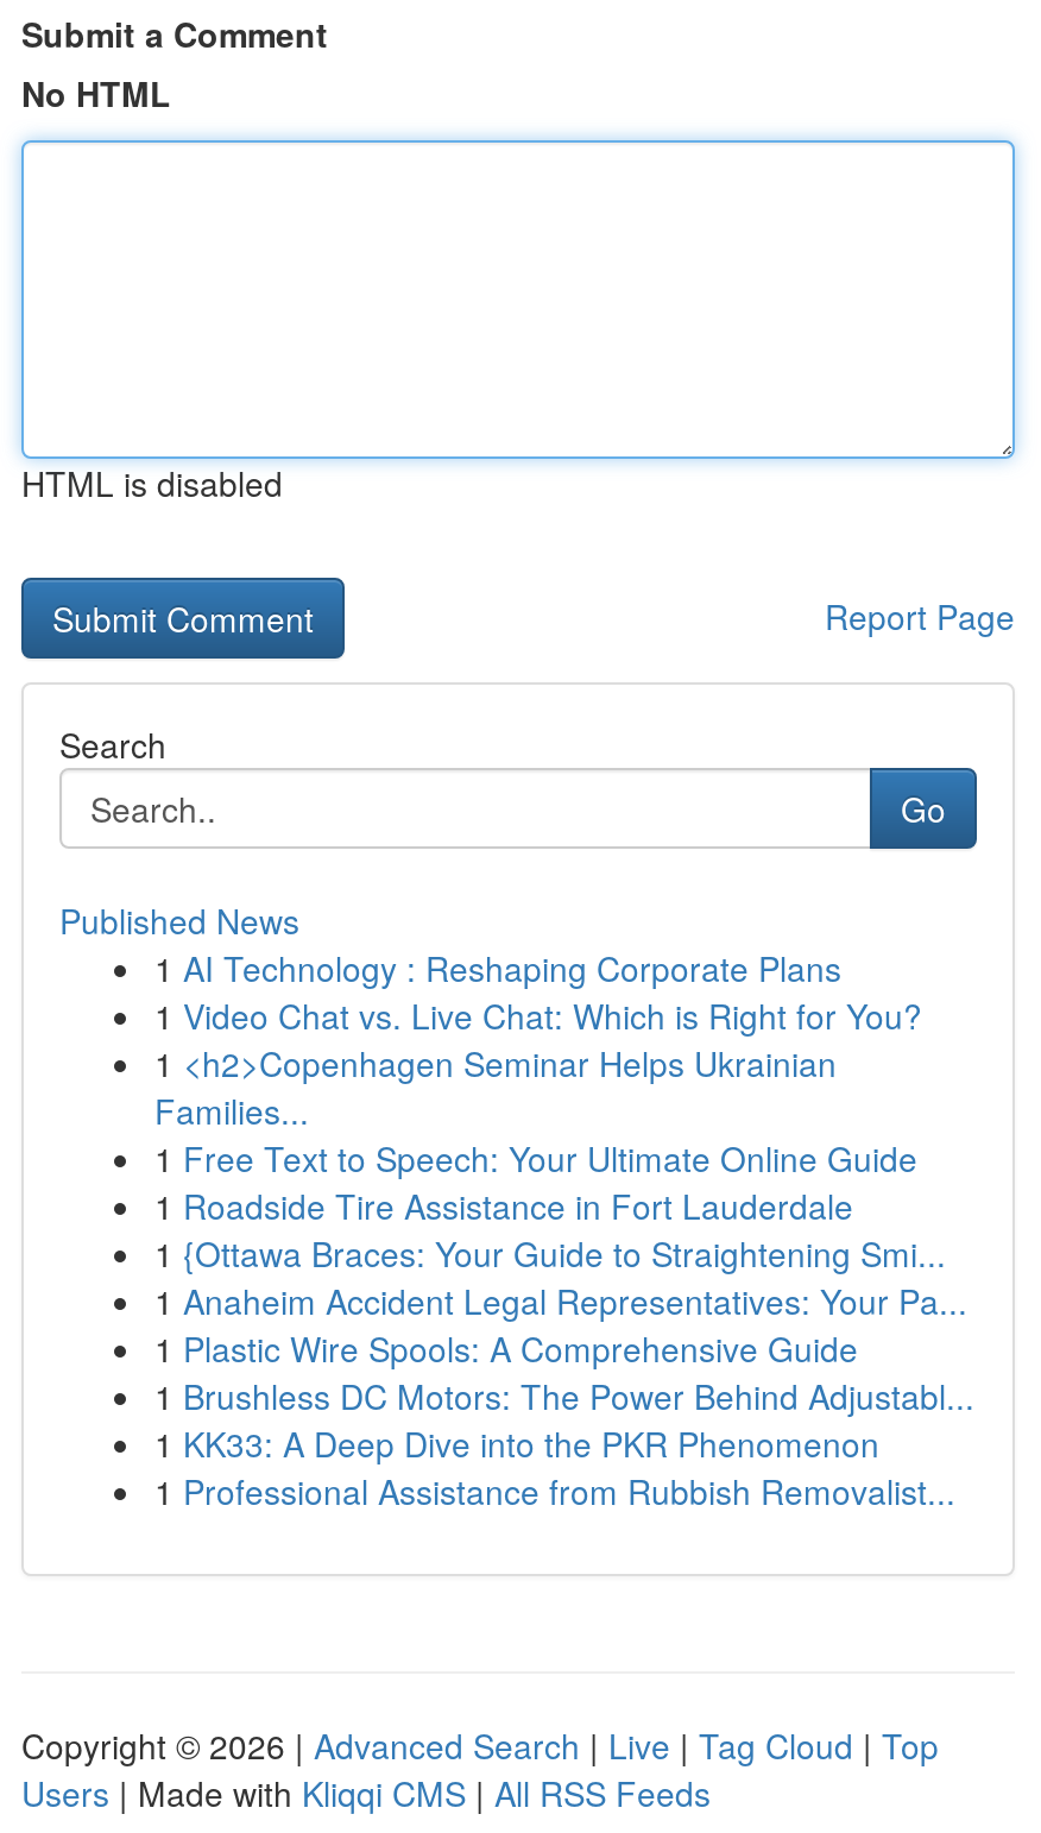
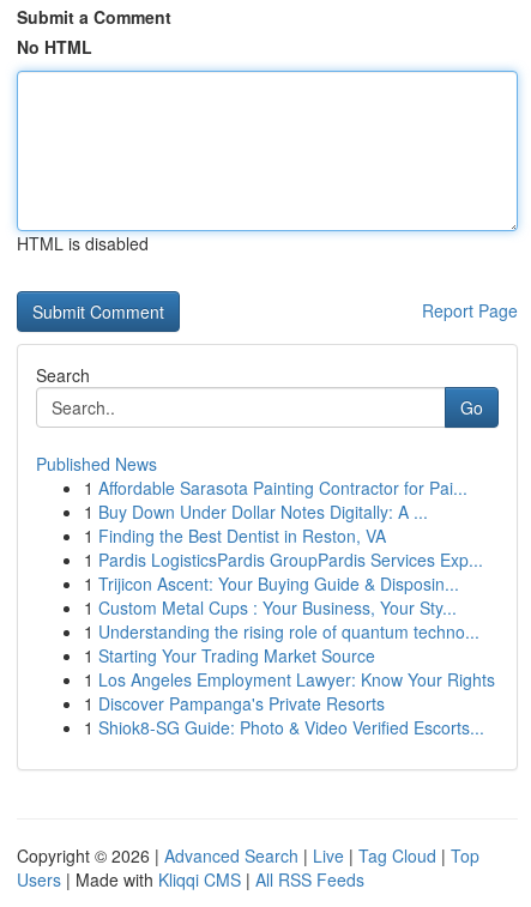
- 1 AI Technology : Reshaping Corporate Plans
- 1 Video Chat vs. Live Chat: Which is Right for You?
- 1 <h2>Copenhagen Seminar Helps Ukrainian
- Families...
- 1 Free Text to Speech: Your Ultimate Online Guide
- 1 Roadside Tire Assistance in Fort Lauderdale
- 1 {Ottawa Braces: Your Guide to Straightening Smi...
- 1 Anaheim Accident Legal Representatives: Your Pa...
- 1 Plastic Wire Spools: A Comprehensive Guide
- 1 Brushless DC Motors: The Power Behind Adjustabl...
- 1 KK33: A Deep Dive into the PKR Phenomenon
- 1 Professional Assistance from Rubbish Removalist...
+ 1 Affordable Sarasota Painting Contractor for Pai...
+ 1 Buy Down Under Dollar Notes Digitally: A ...
+ 1 Finding the Best Dentist in Reston, VA
+ 1 Pardis LogisticsPardis GroupPardis Services Exp...
+ 1 Trijicon Ascent: Your Buying Guide & Disposin...
+ 1 Custom Metal Cups : Your Business, Your Sty...
+ 1 Understanding the rising role of quantum techno...
+ 1 Starting Your Trading Market Source
+ 1 Los Angeles Employment Lawyer: Know Your Rights
+ 1 Discover Pampanga's Private Resorts
+ 1 Shiok8-SG Guide: Photo & Video Verified Escorts...
